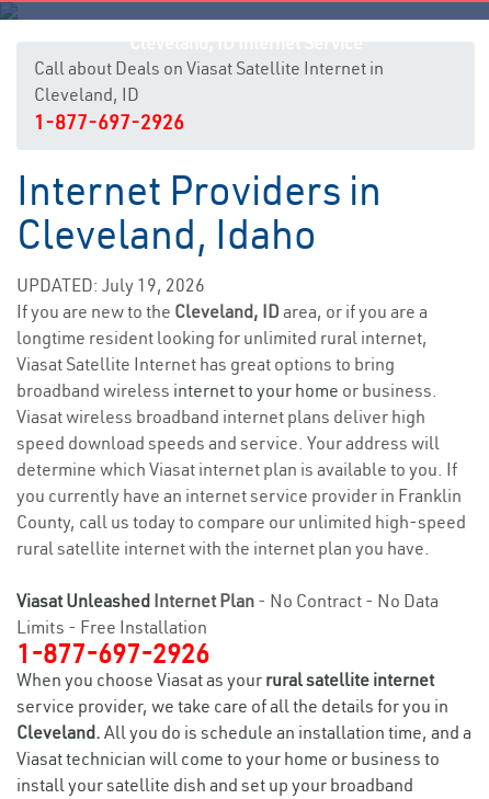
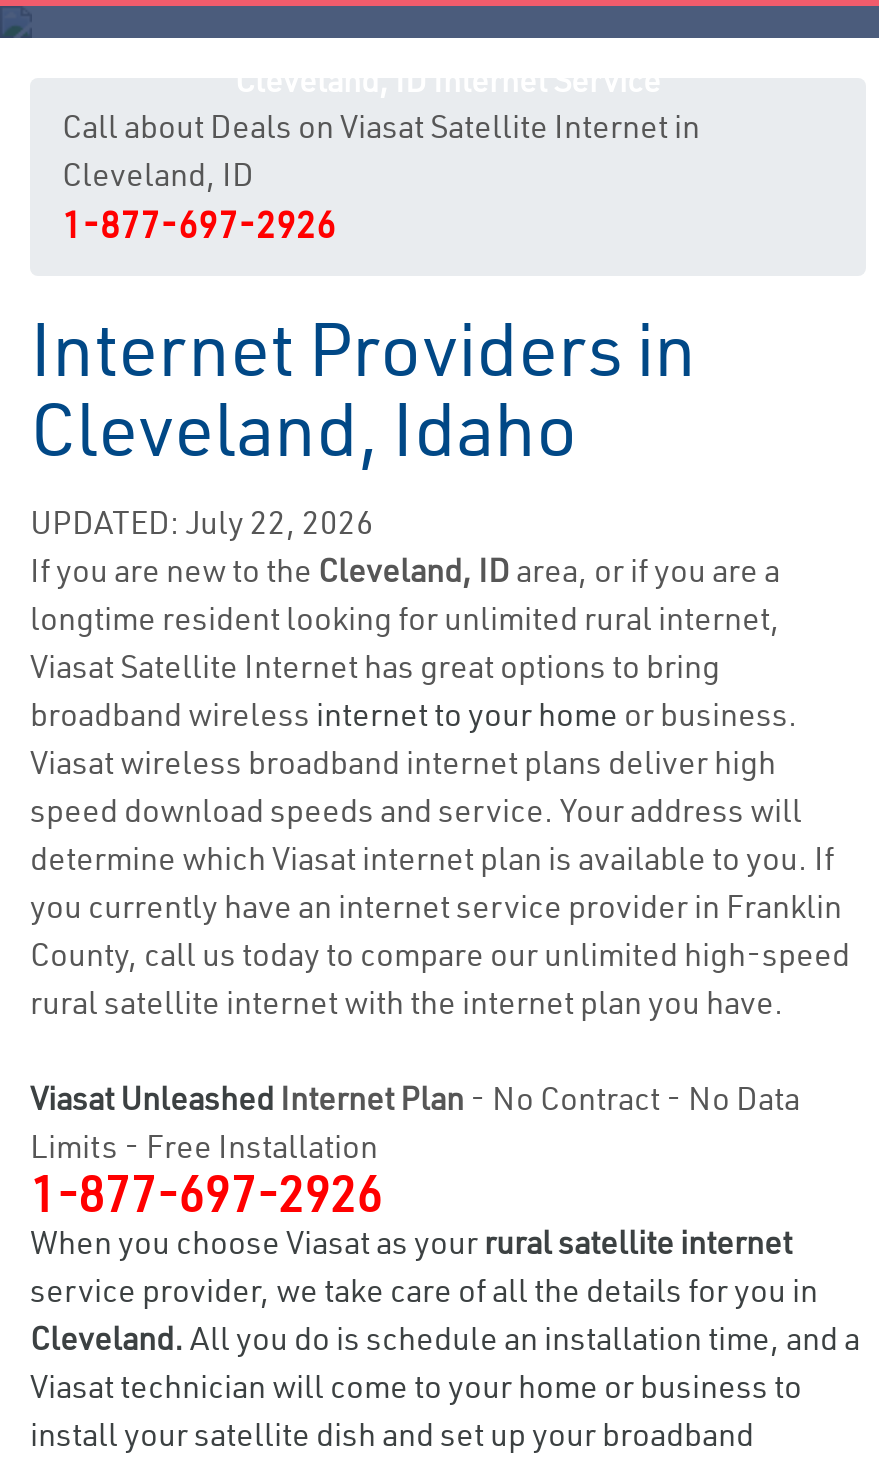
- UPDATED: July 19, 2026
+ UPDATED: July 22, 2026
